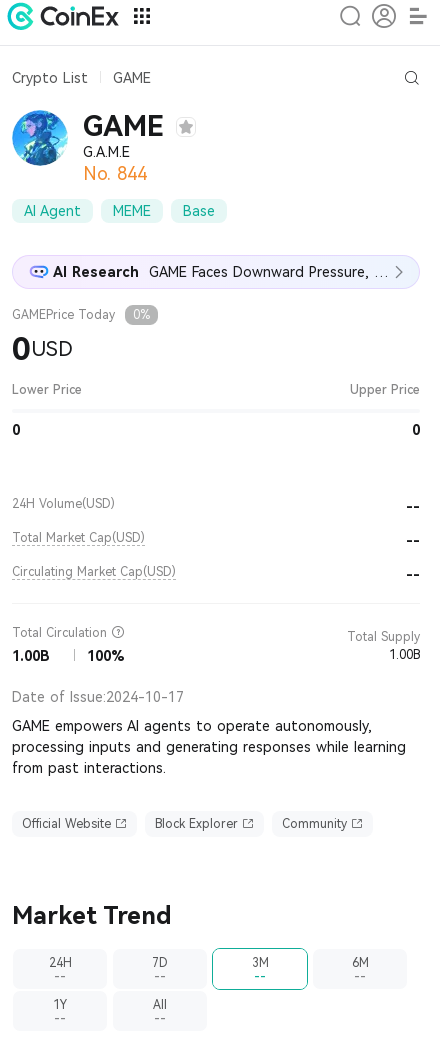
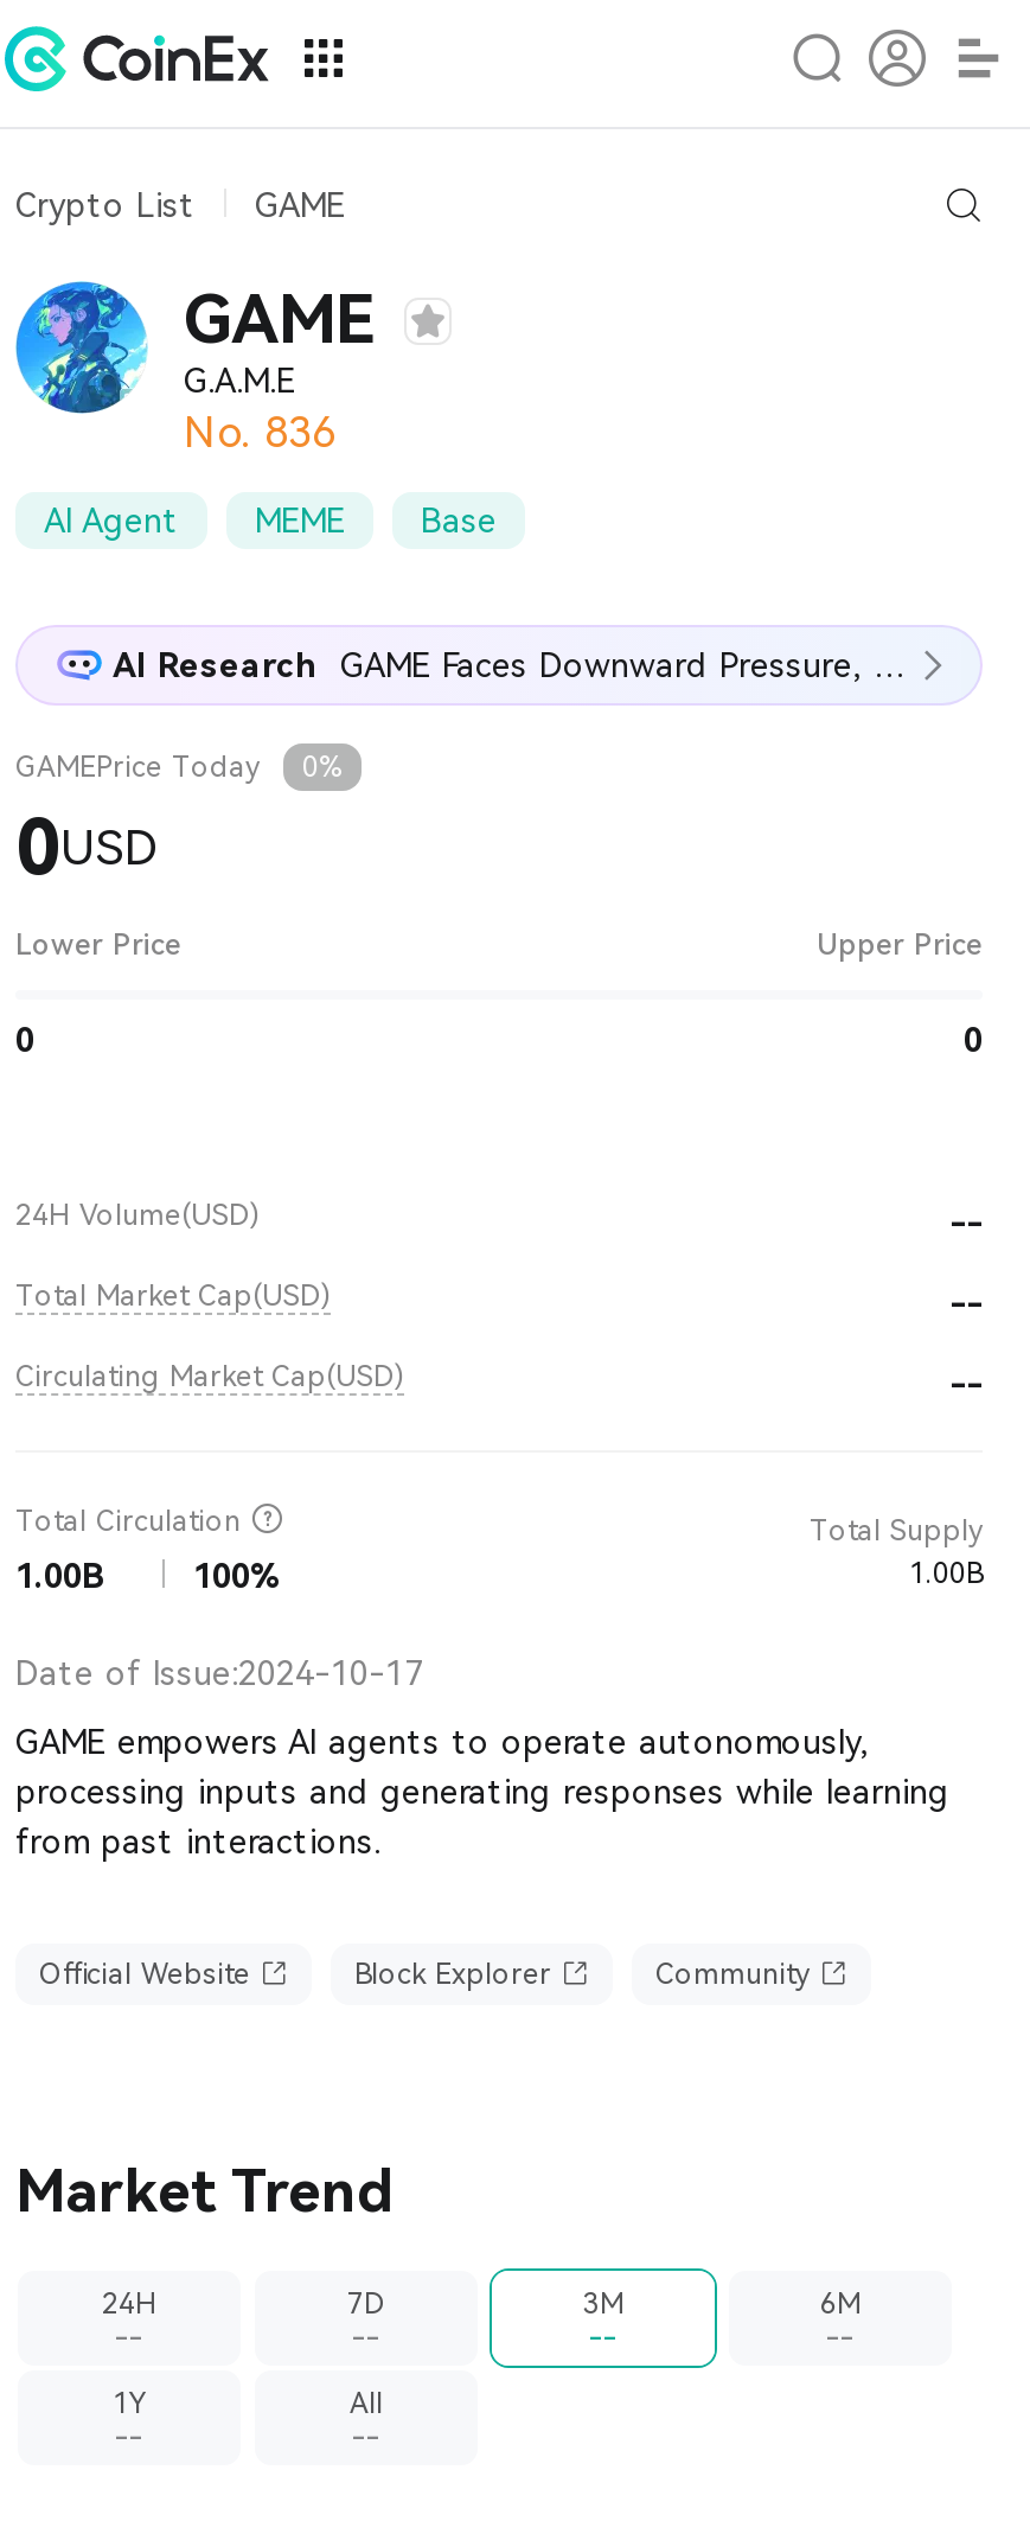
- No. 844
+ No. 836
